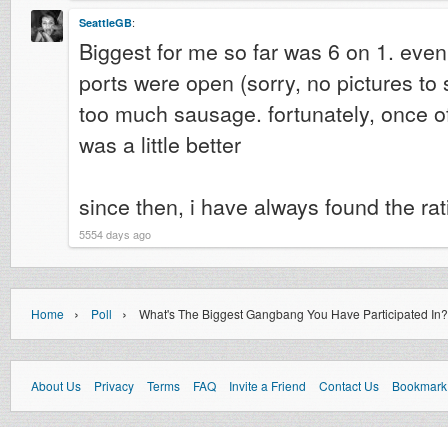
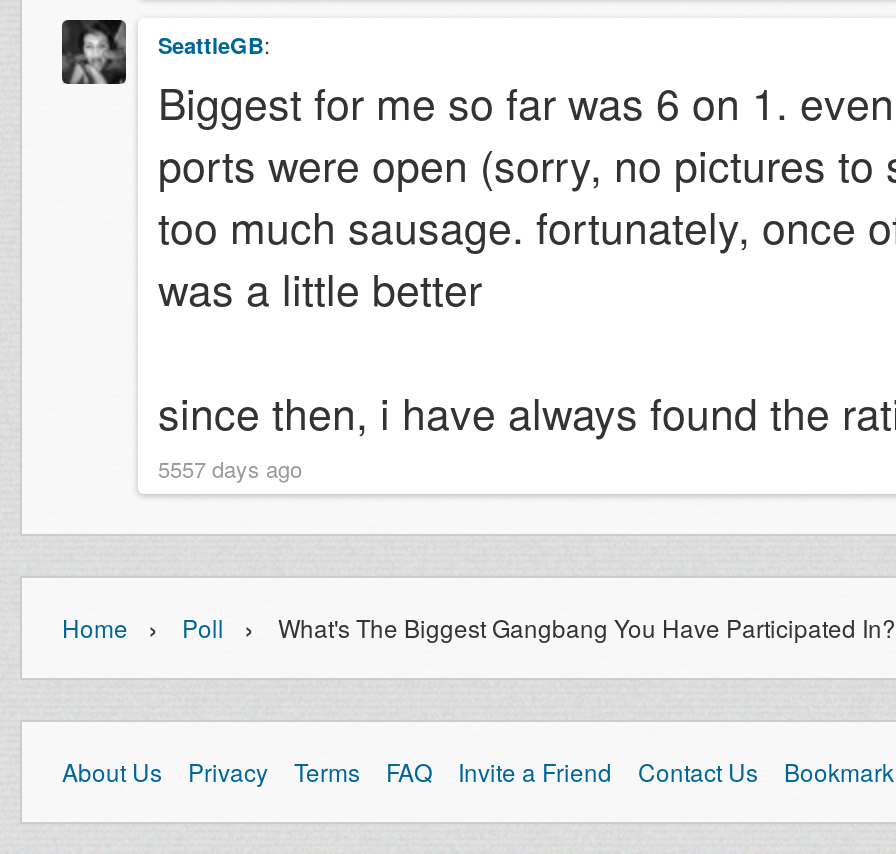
- 5554 days ago
+ 5557 days ago
